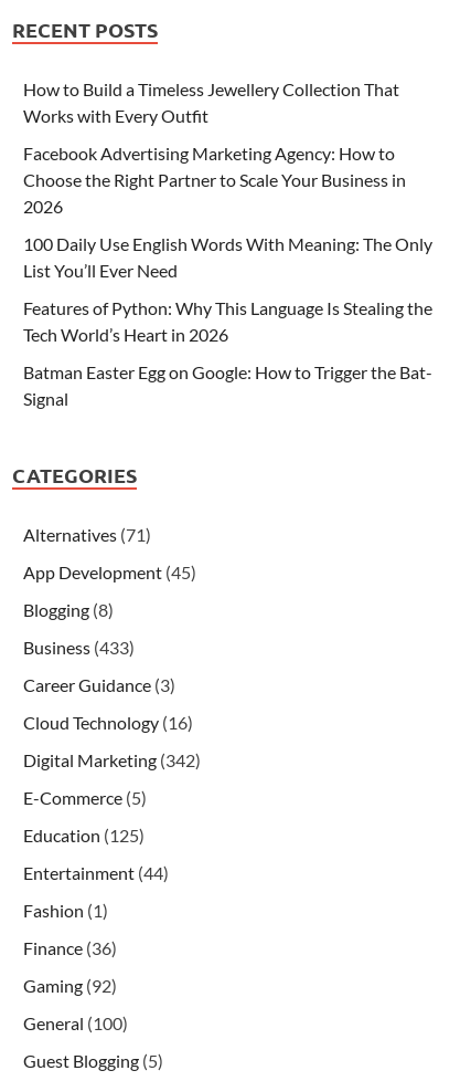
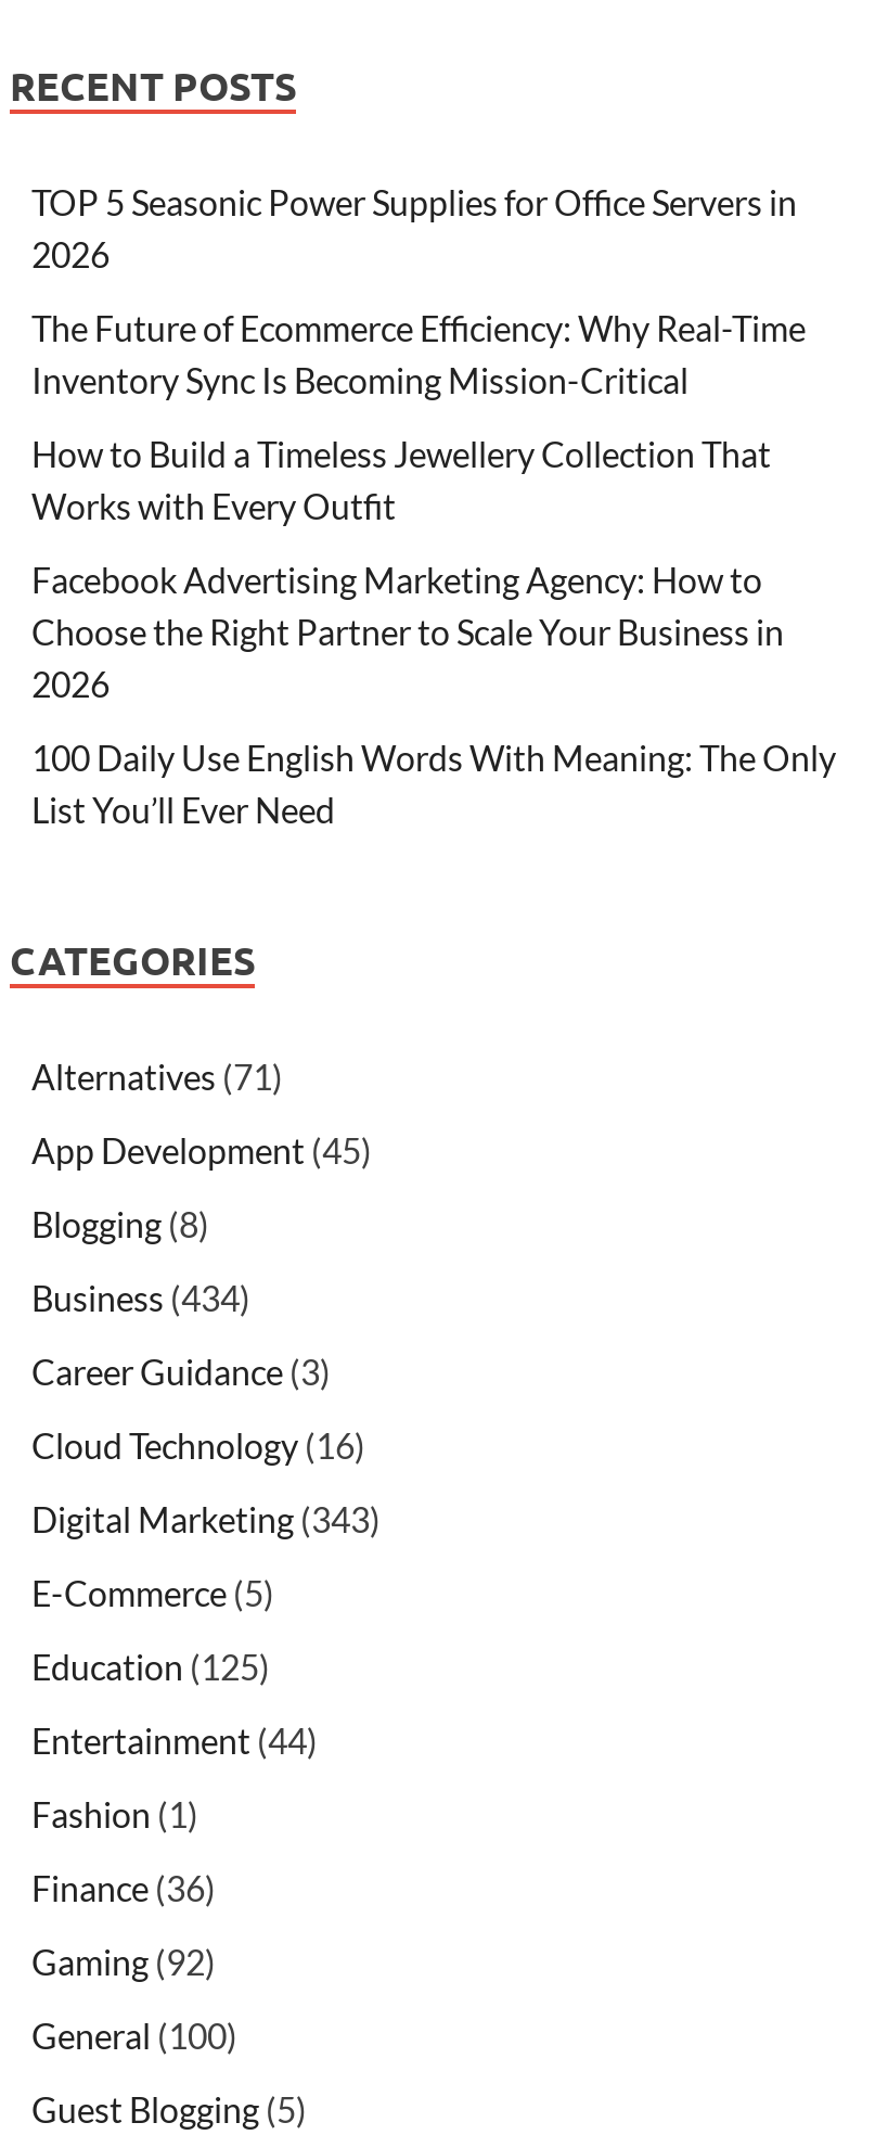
+ TOP 5 Seasonic Power Supplies for Office Servers in
+ 2026
+ The Future of Ecommerce Efficiency: Why Real-Time
+ Inventory Sync Is Becoming Mission-Critical

moved down: How to Build a Timeless Jewellery Collection That | Works with Every Outfit | Facebook Advertising Marketing Agency: How to | Choose the Right Partner to Scale Your Business in | 2026 | 100 Daily Use English Words With Meaning: The Only | List You’ll Ever Need

- Features of Python: Why This Language Is Stealing the
- Tech World’s Heart in 2026
- Batman Easter Egg on Google: How to Trigger the Bat-
- Signal

- Business (433)
+ Business (434)

- Digital Marketing (342)
+ Digital Marketing (343)
